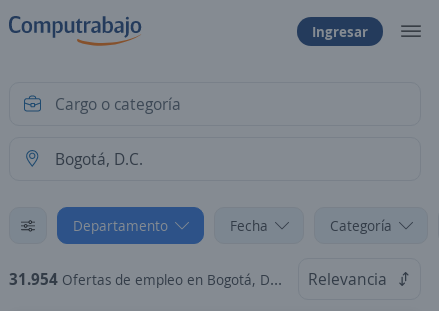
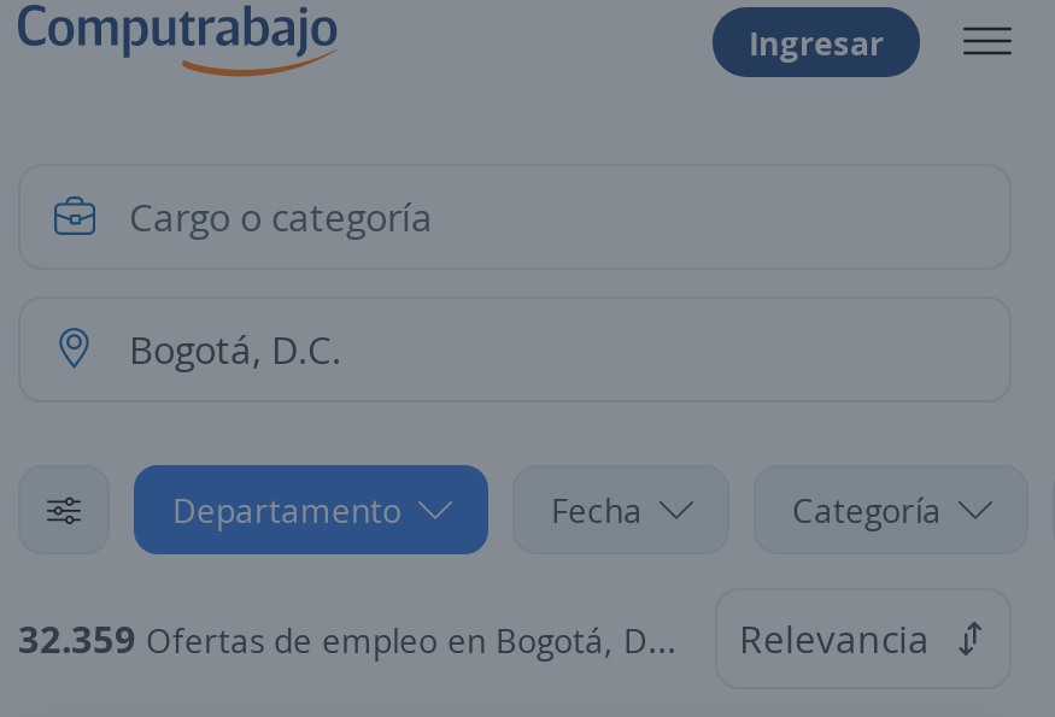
- 31.954 Ofertas de empleo en Bogotá, D.C.
+ 32.359 Ofertas de empleo en Bogotá, D.C.
